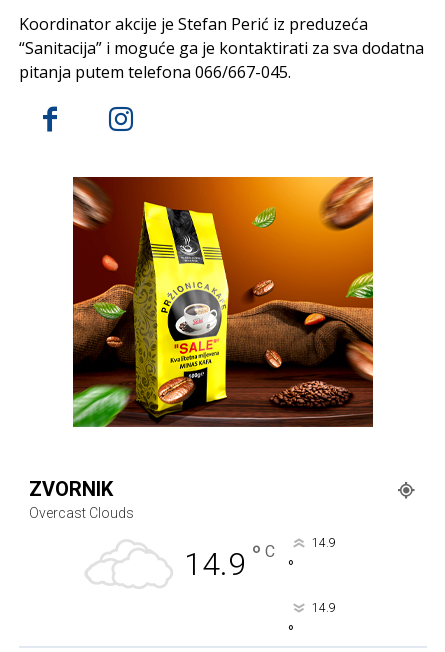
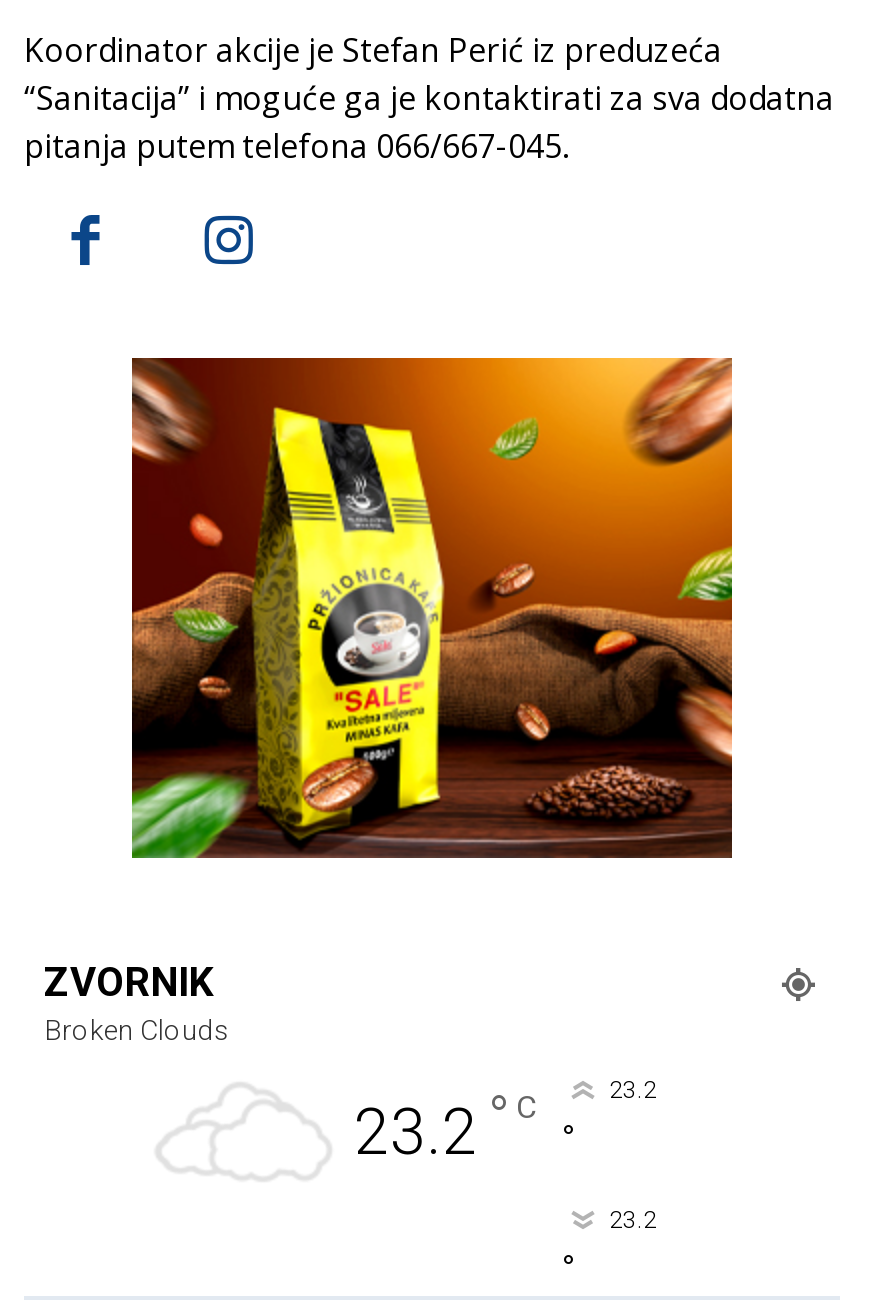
- Overcast Clouds
+ Broken Clouds

- 14.9 ° C
+ 23.2 ° C

- 14.9
+ 23.2

- 14.9
+ 23.2
